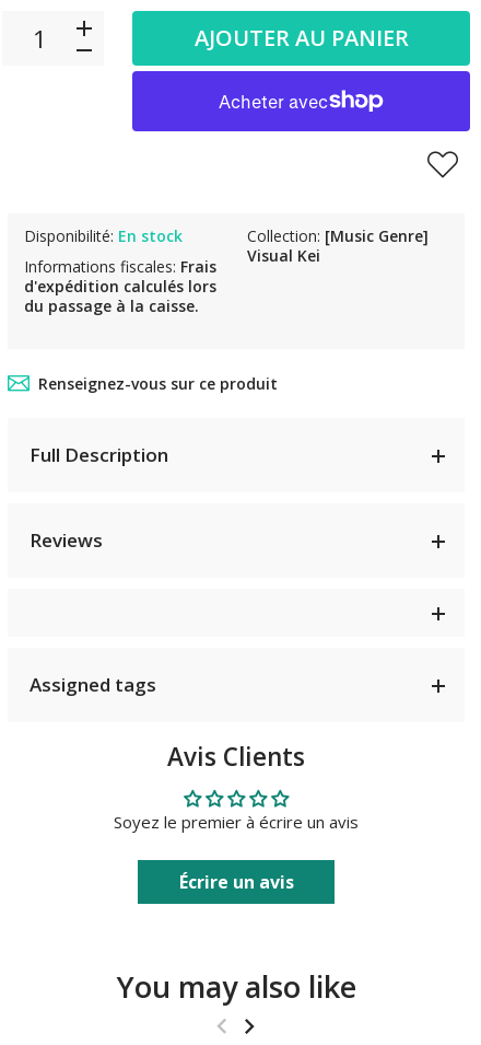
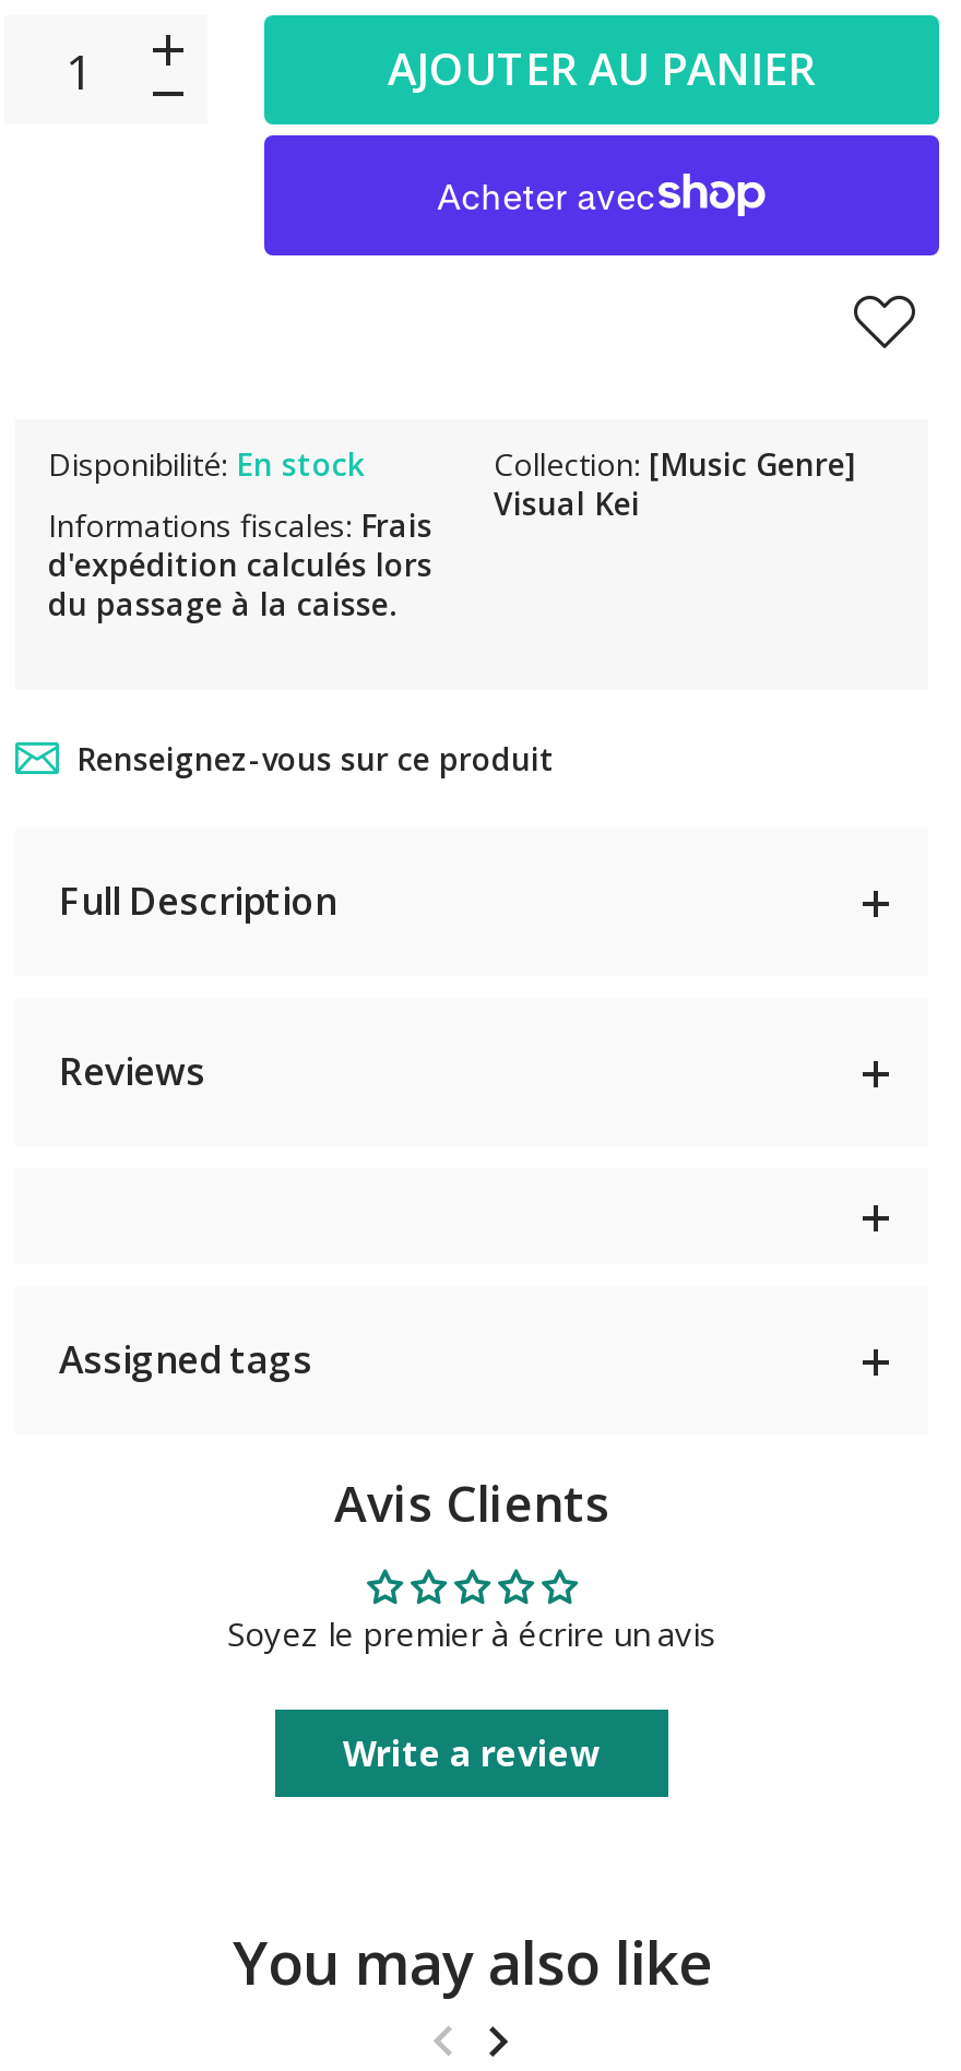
- Écrire un avis
+ Write a review
